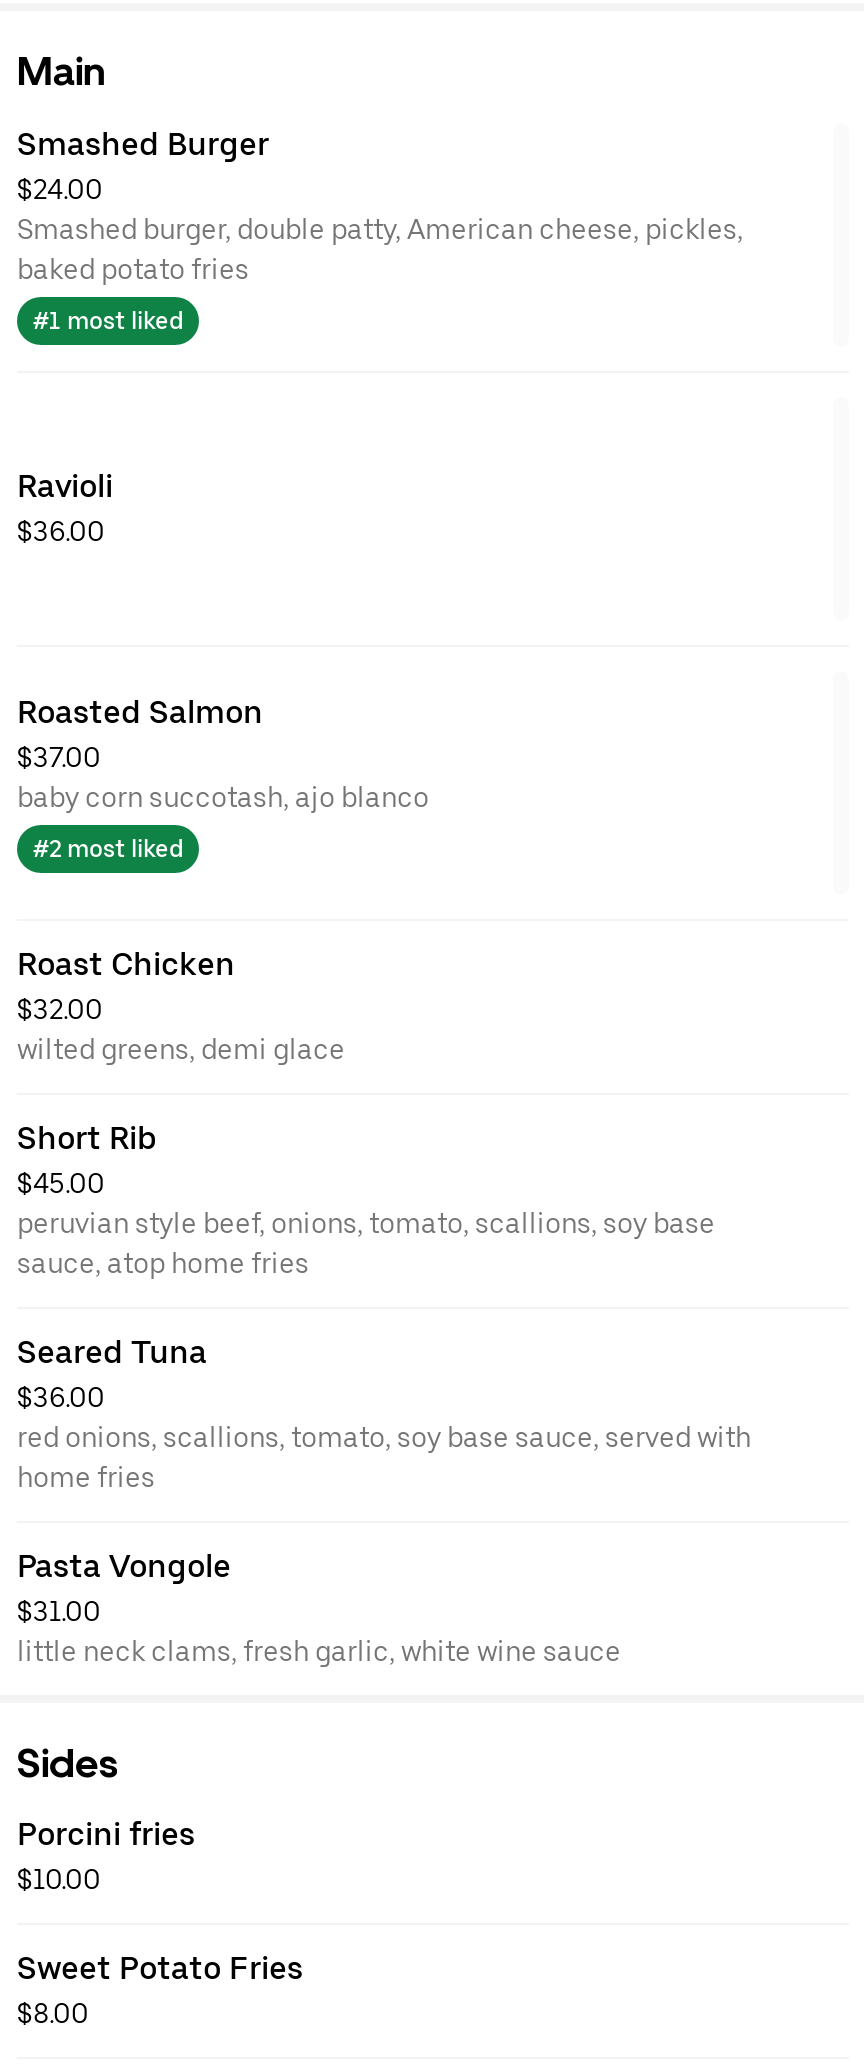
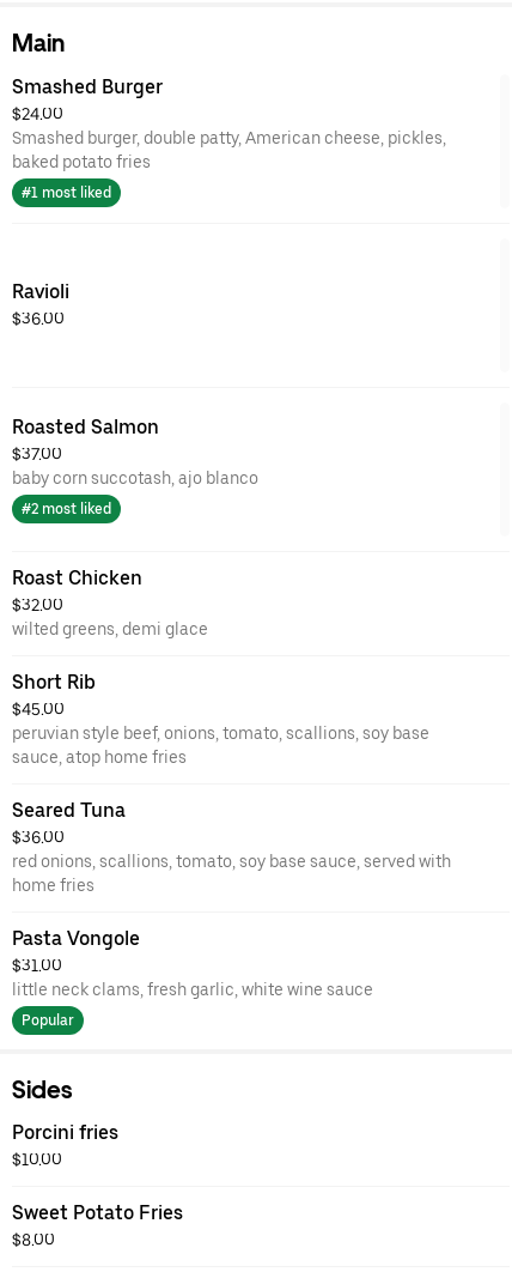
+ Popular
